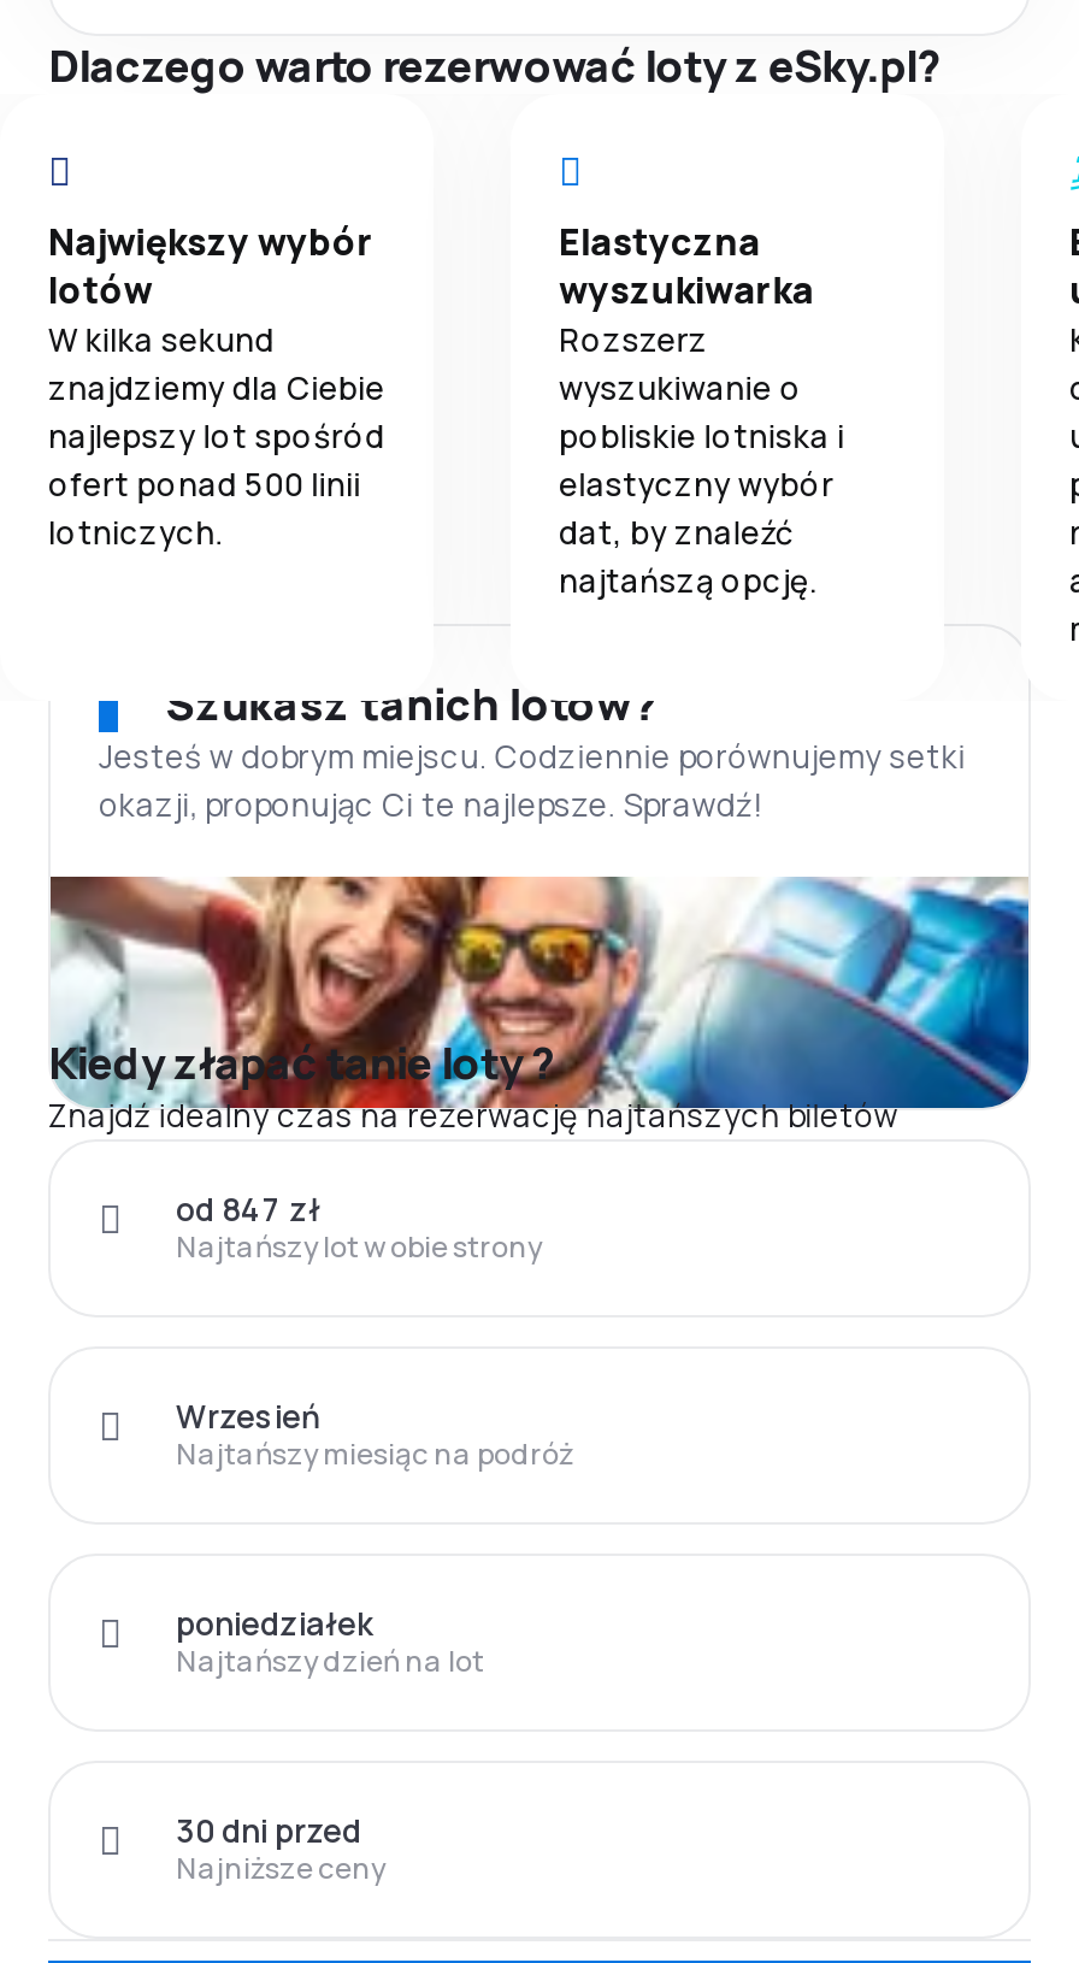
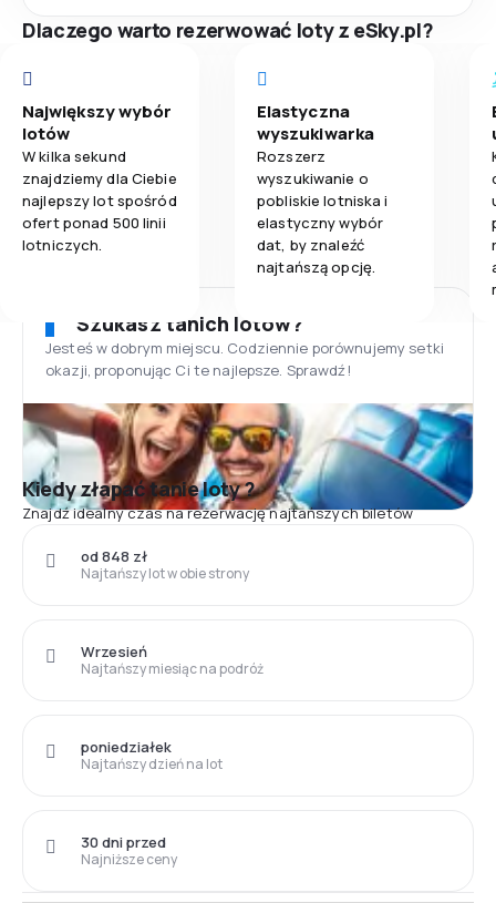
- od 847 zł
+ od 848 zł
